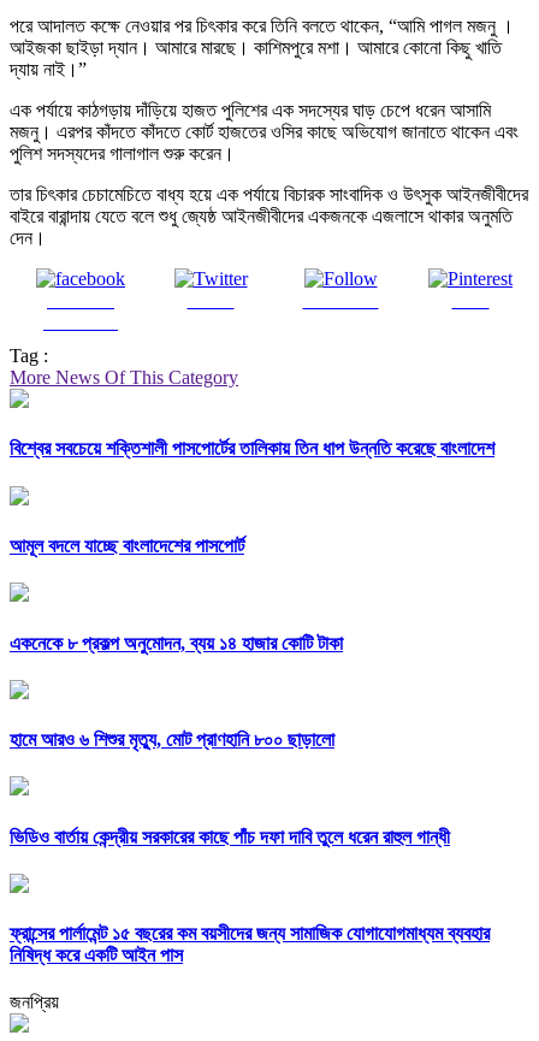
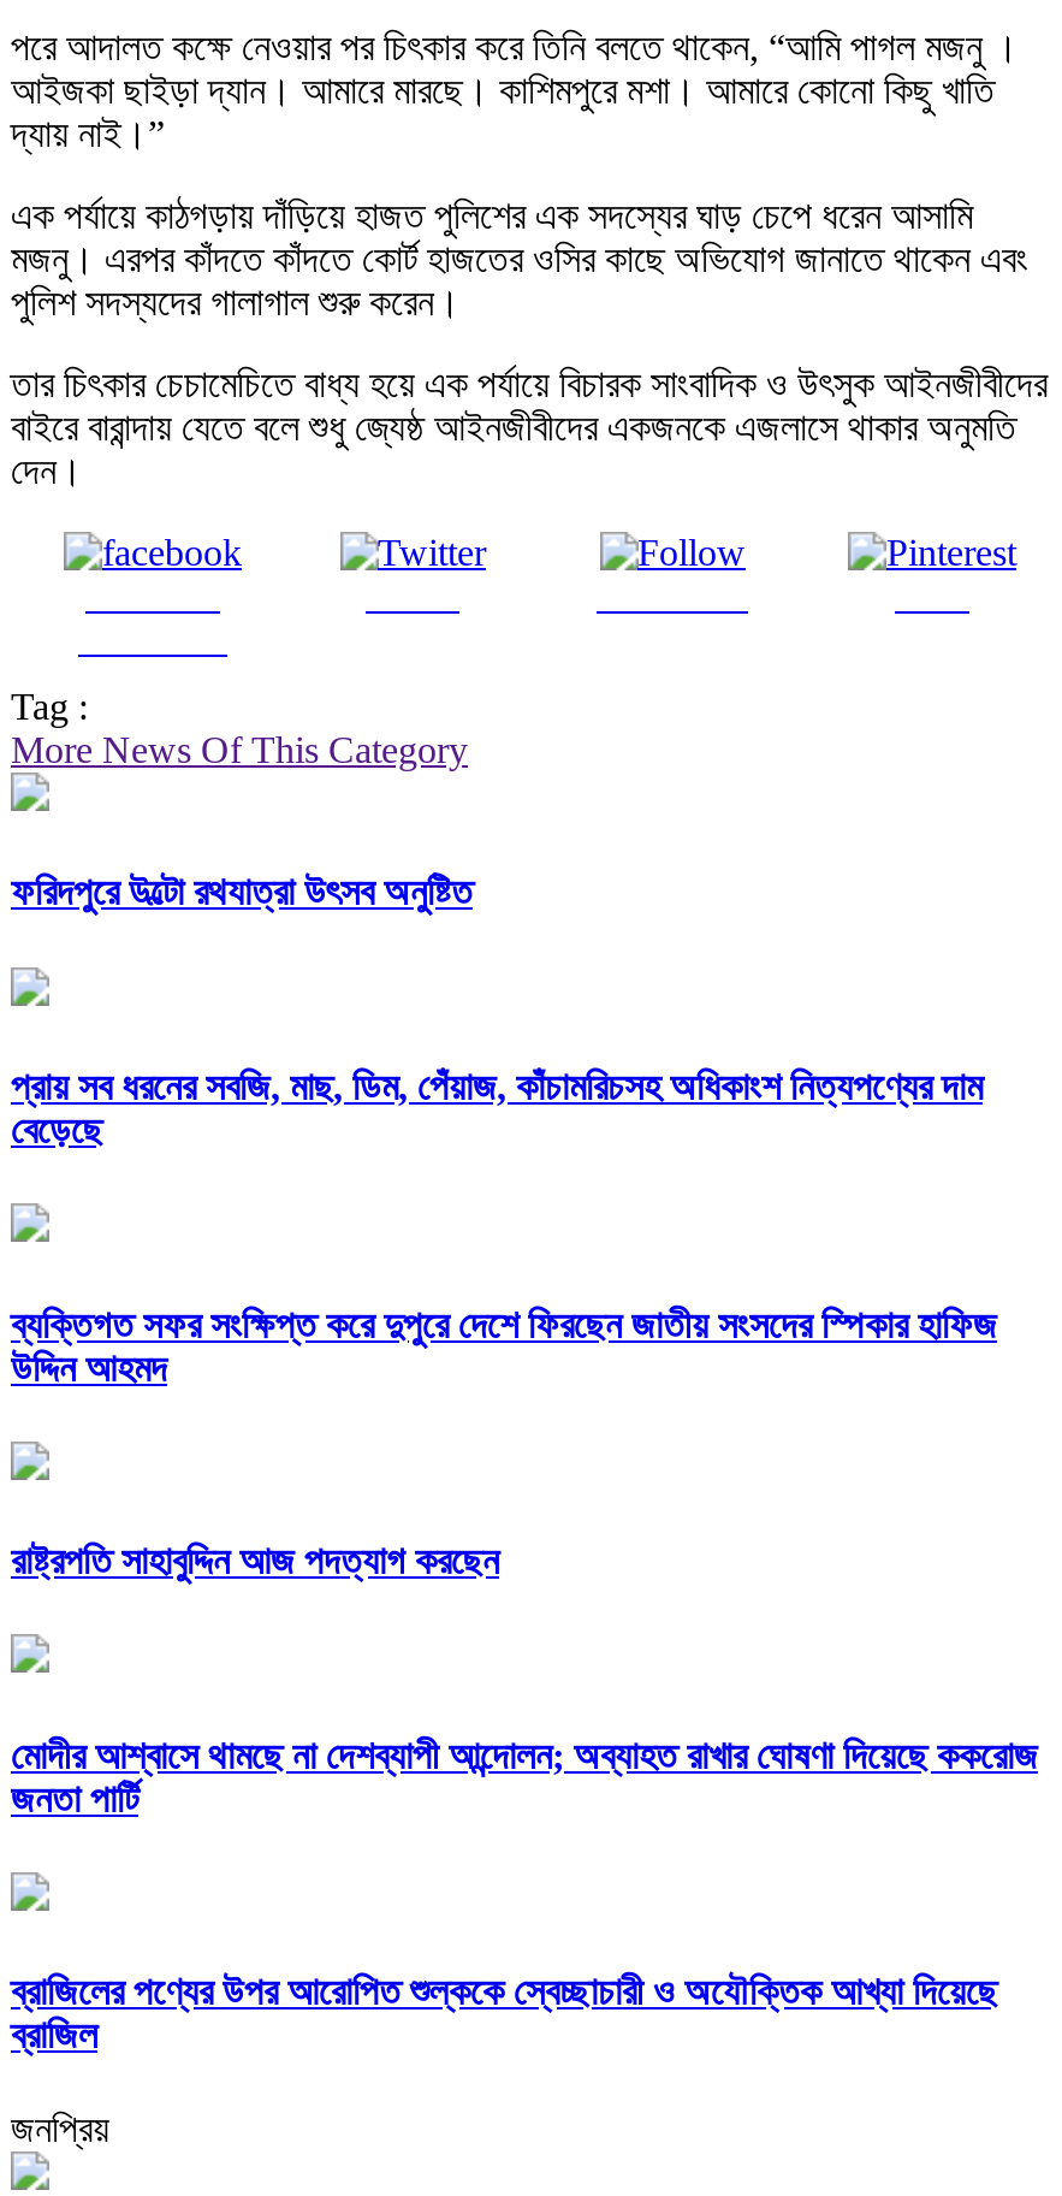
- বিশ্বের সবচেয়ে শক্তিশালী পাসপোর্টের তালিকায় তিন ধাপ উন্নতি করেছে বাংলাদেশ
+ ফরিদপুরে উল্টো রথযাত্রা উৎসব অনুষ্টিত

- আমূল বদলে যাচ্ছে বাংলাদেশের পাসপোর্ট
+ প্রায় সব ধরনের সবজি, মাছ, ডিম, পেঁয়াজ, কাঁচামরিচসহ অধিকাংশ নিত্যপণ্যের দাম
+ বেড়েছে

- একনেকে ৮ প্রকল্প অনুমোদন, ব্যয় ১৪ হাজার কোটি টাকা
+ ব্যক্তিগত সফর সংক্ষিপ্ত করে দুপুরে দেশে ফিরছেন জাতীয় সংসদের স্পিকার হাফিজ
+ উদ্দিন আহমদ

- হামে আরও ৬ শিশুর মৃত্যু, মোট প্রাণহানি ৮০০ ছাড়ালো
+ রাষ্ট্রপতি সাহাবুদ্দিন আজ পদত্যাগ করছেন

- ভিডিও বার্তায় কেন্দ্রীয় সরকারের কাছে পাঁচ দফা দাবি তুলে ধরেন রাহুল গান্ধী
+ মোদীর আশ্বাসে থামছে না দেশব্যাপী আন্দোলন; অব্যাহত রাখার ঘোষণা দিয়েছে ককরোজ
+ জনতা পার্টি

- ফ্রান্সের পার্লামেন্ট ১৫ বছরের কম বয়সীদের জন্য সামাজিক যোগাযোগমাধ্যম ব্যবহার
- নিষিদ্ধ করে একটি আইন পাস
+ ব্রাজিলের পণ্যের উপর আরোপিত শুল্ককে স্বেচ্ছাচারী ও অযৌক্তিক আখ্যা দিয়েছে
+ ব্রাজিল
